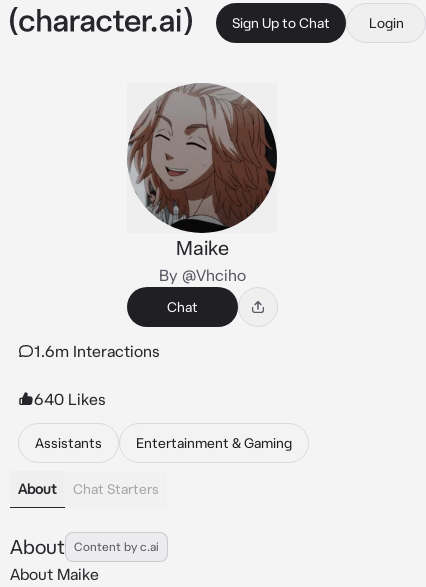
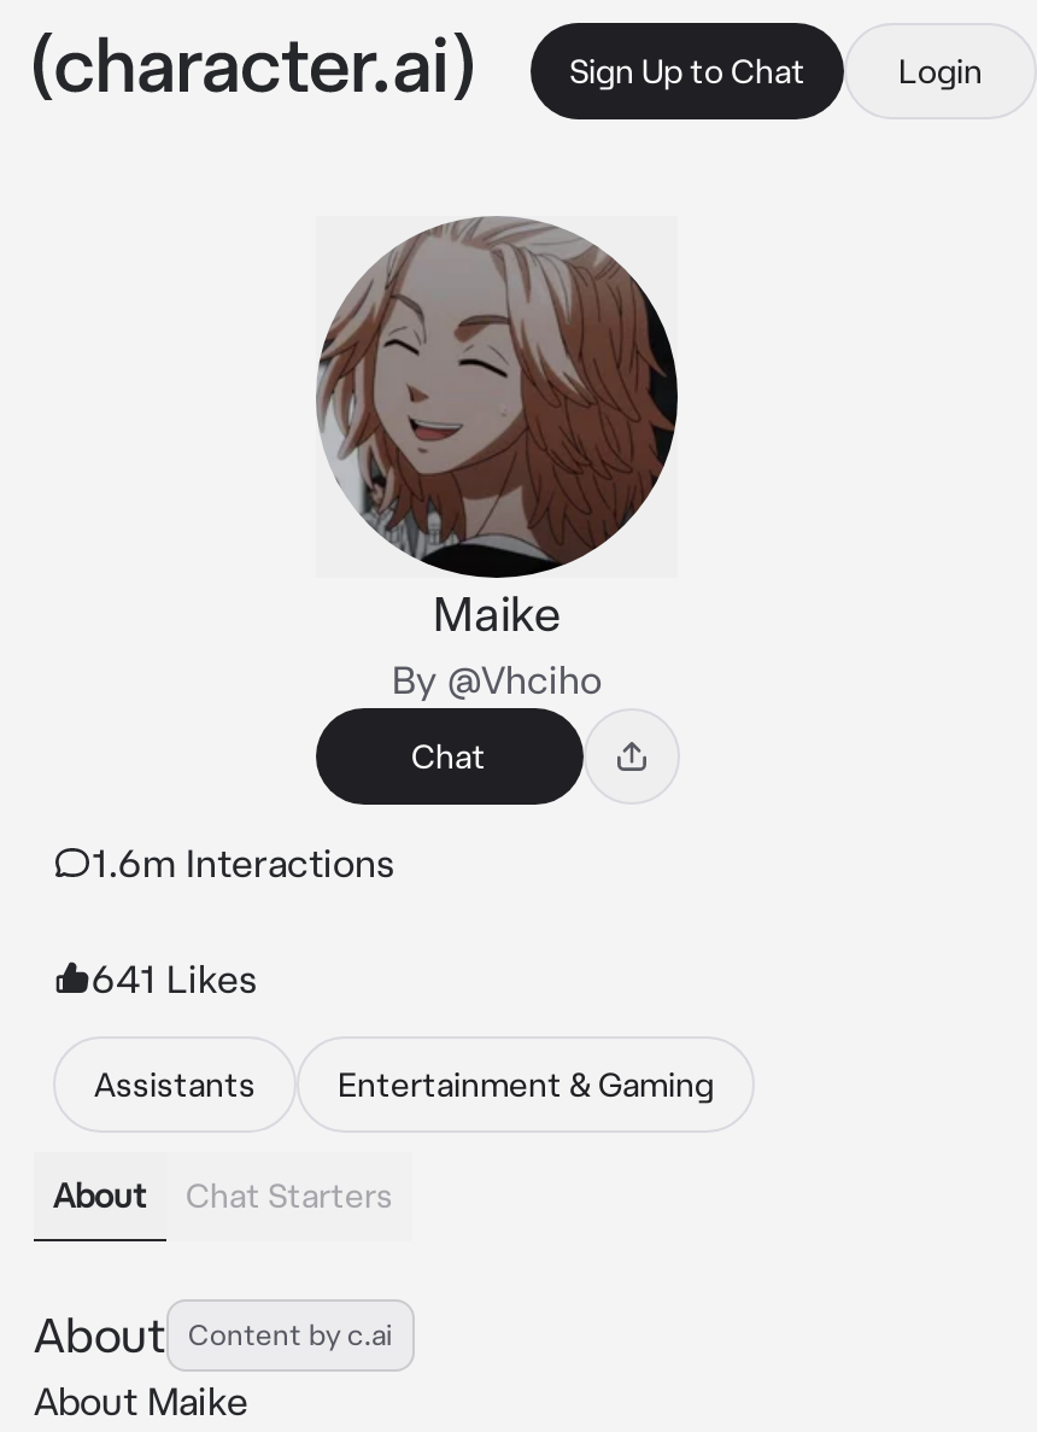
- 640 Likes
+ 641 Likes
